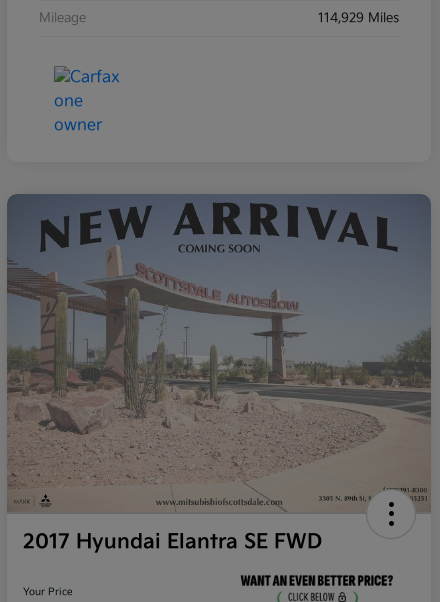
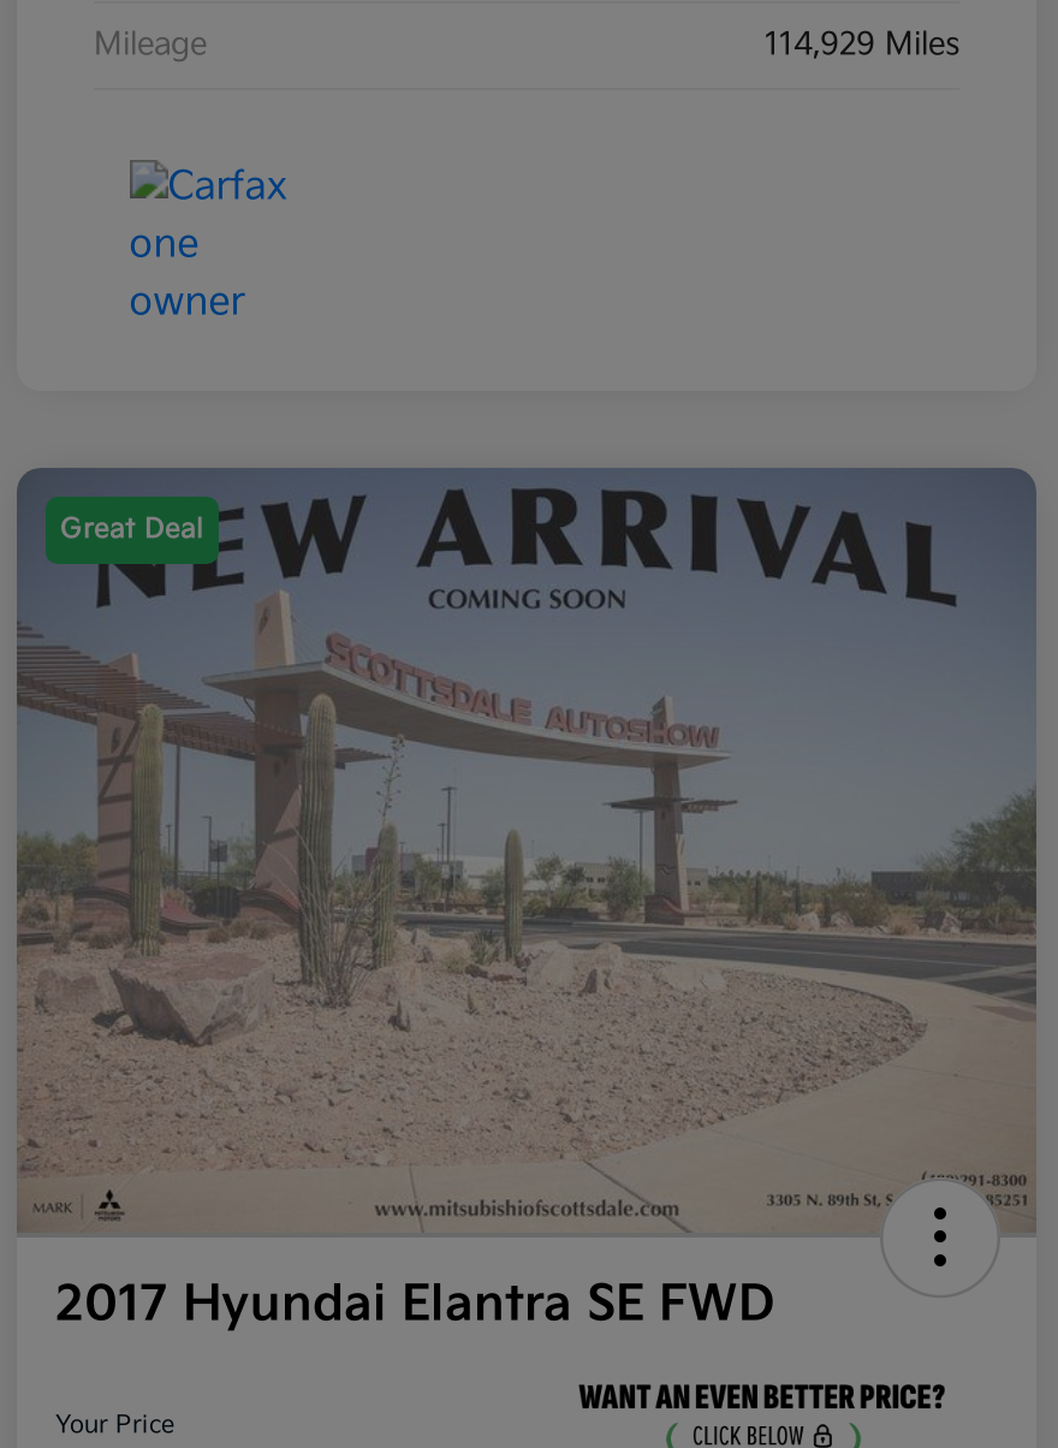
+ Great Deal
